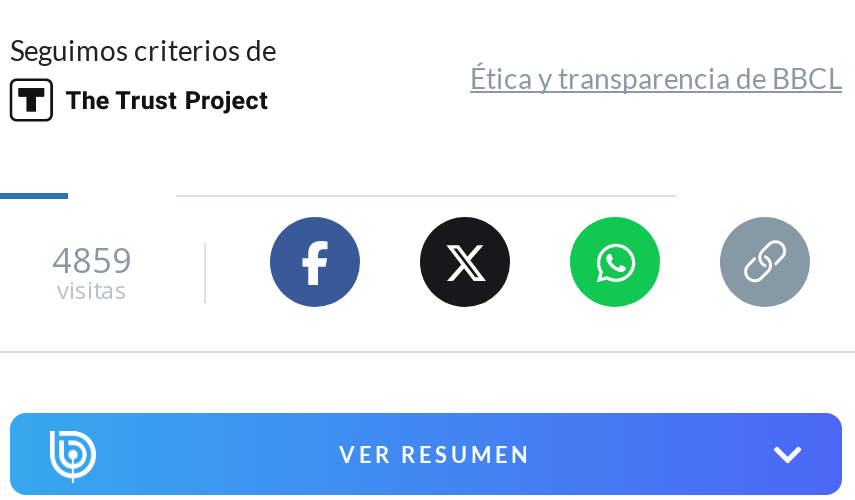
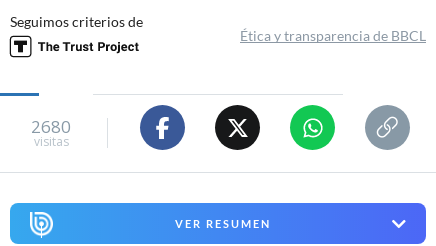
- 4859
+ 2680
